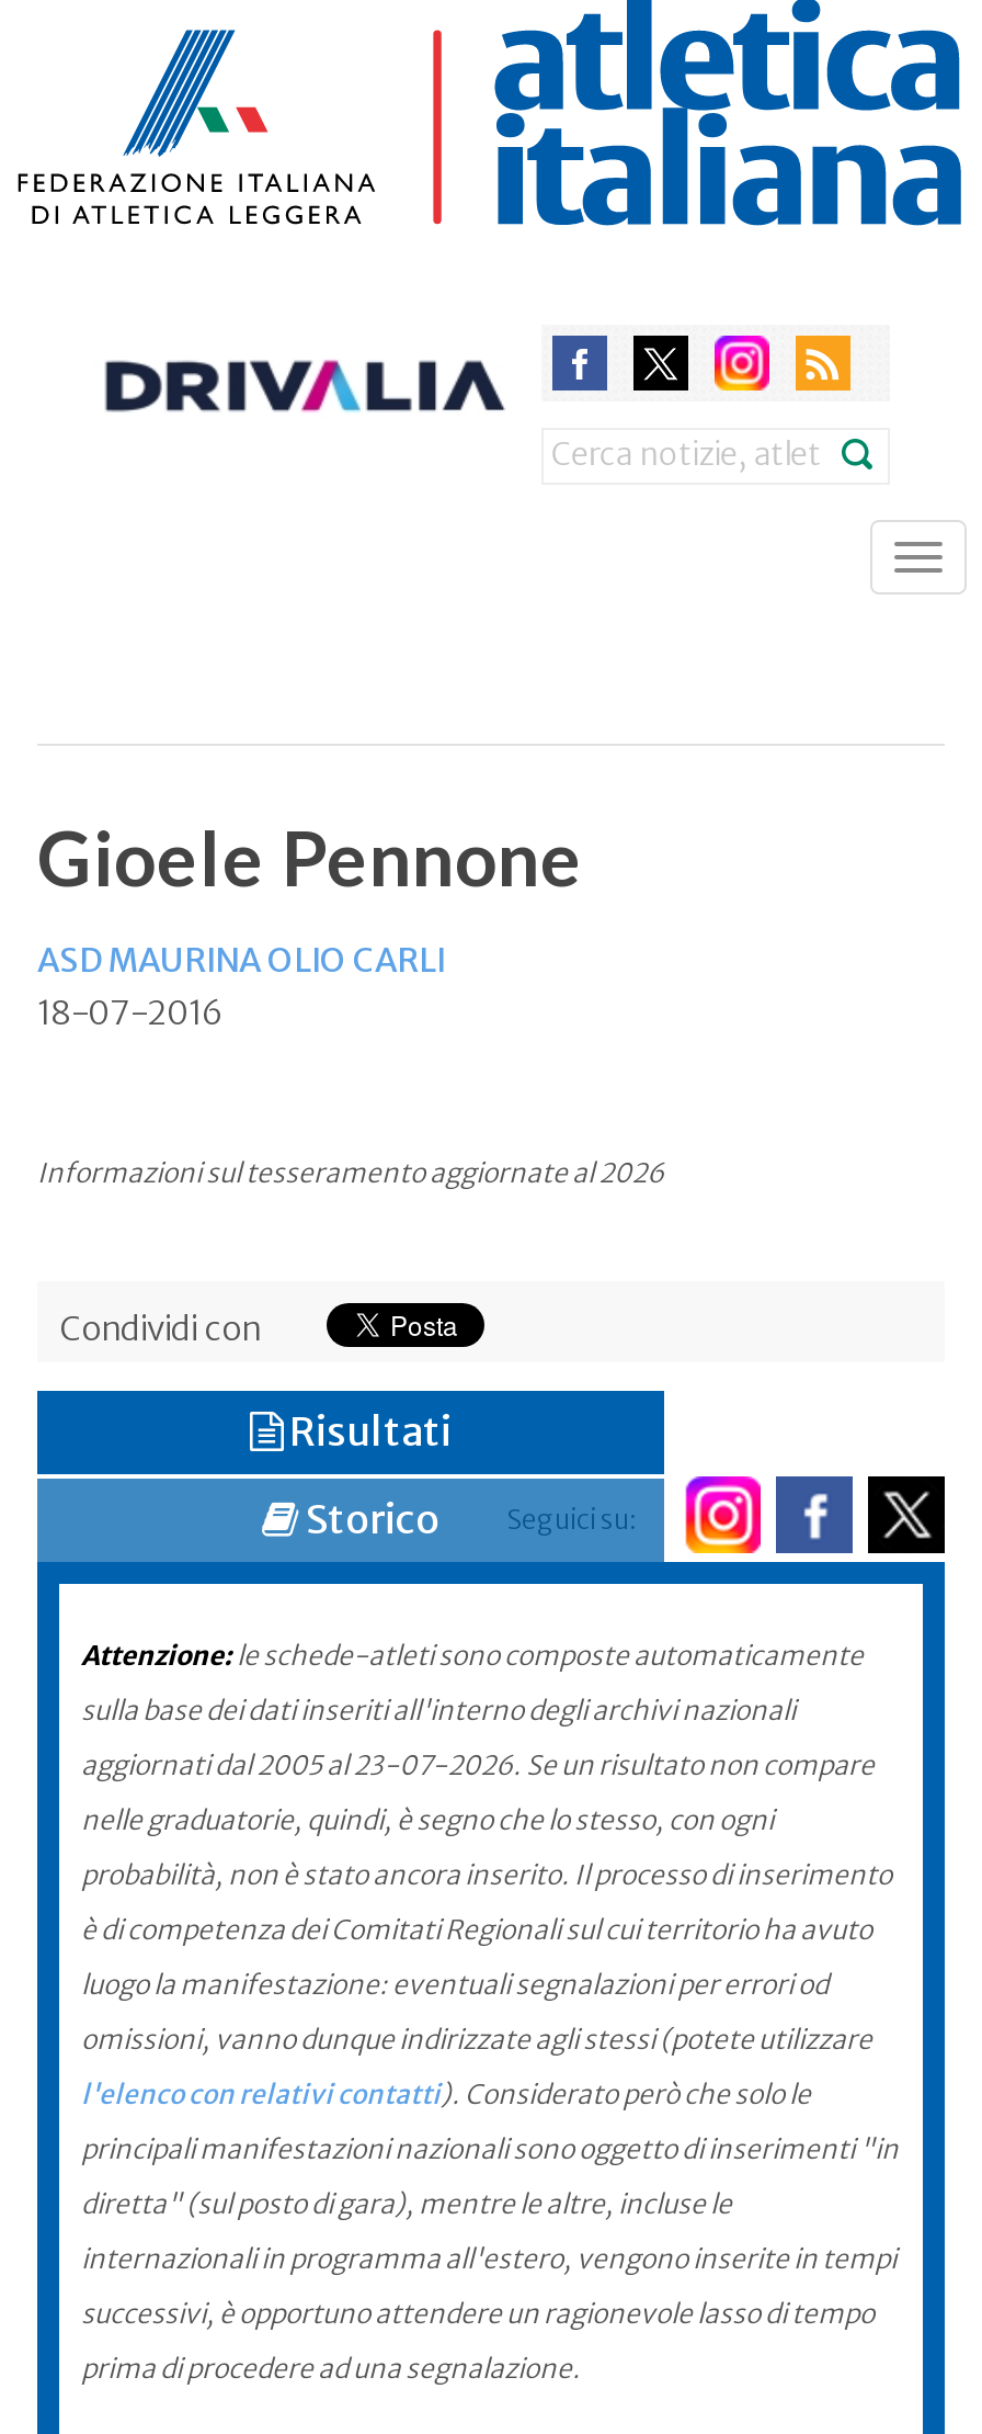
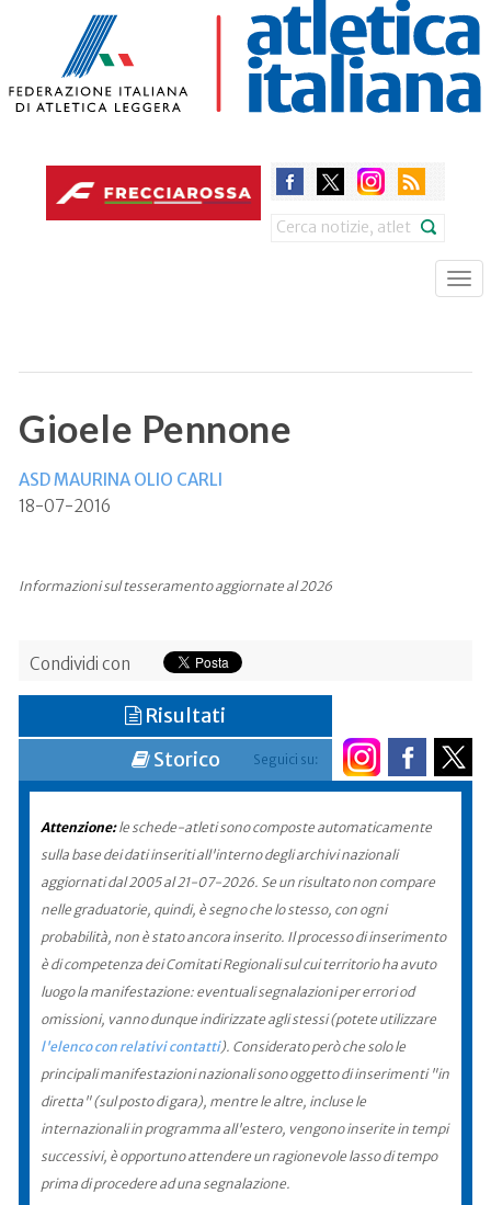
- [image]
+ [image]

- aggiornati dal 2005 al 23-07-2026. Se un risultato non compare
+ aggiornati dal 2005 al 21-07-2026. Se un risultato non compare
